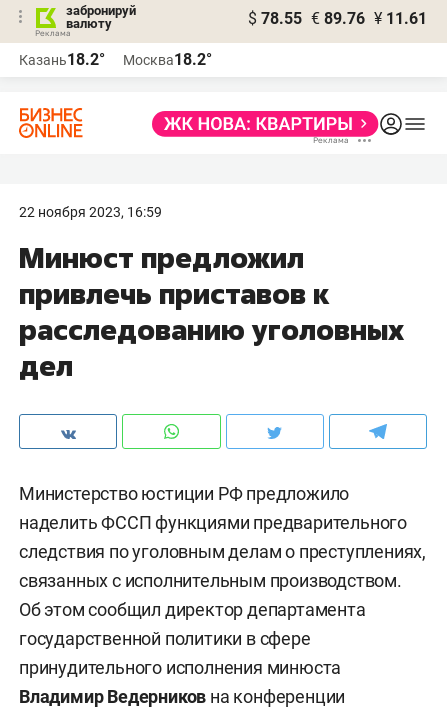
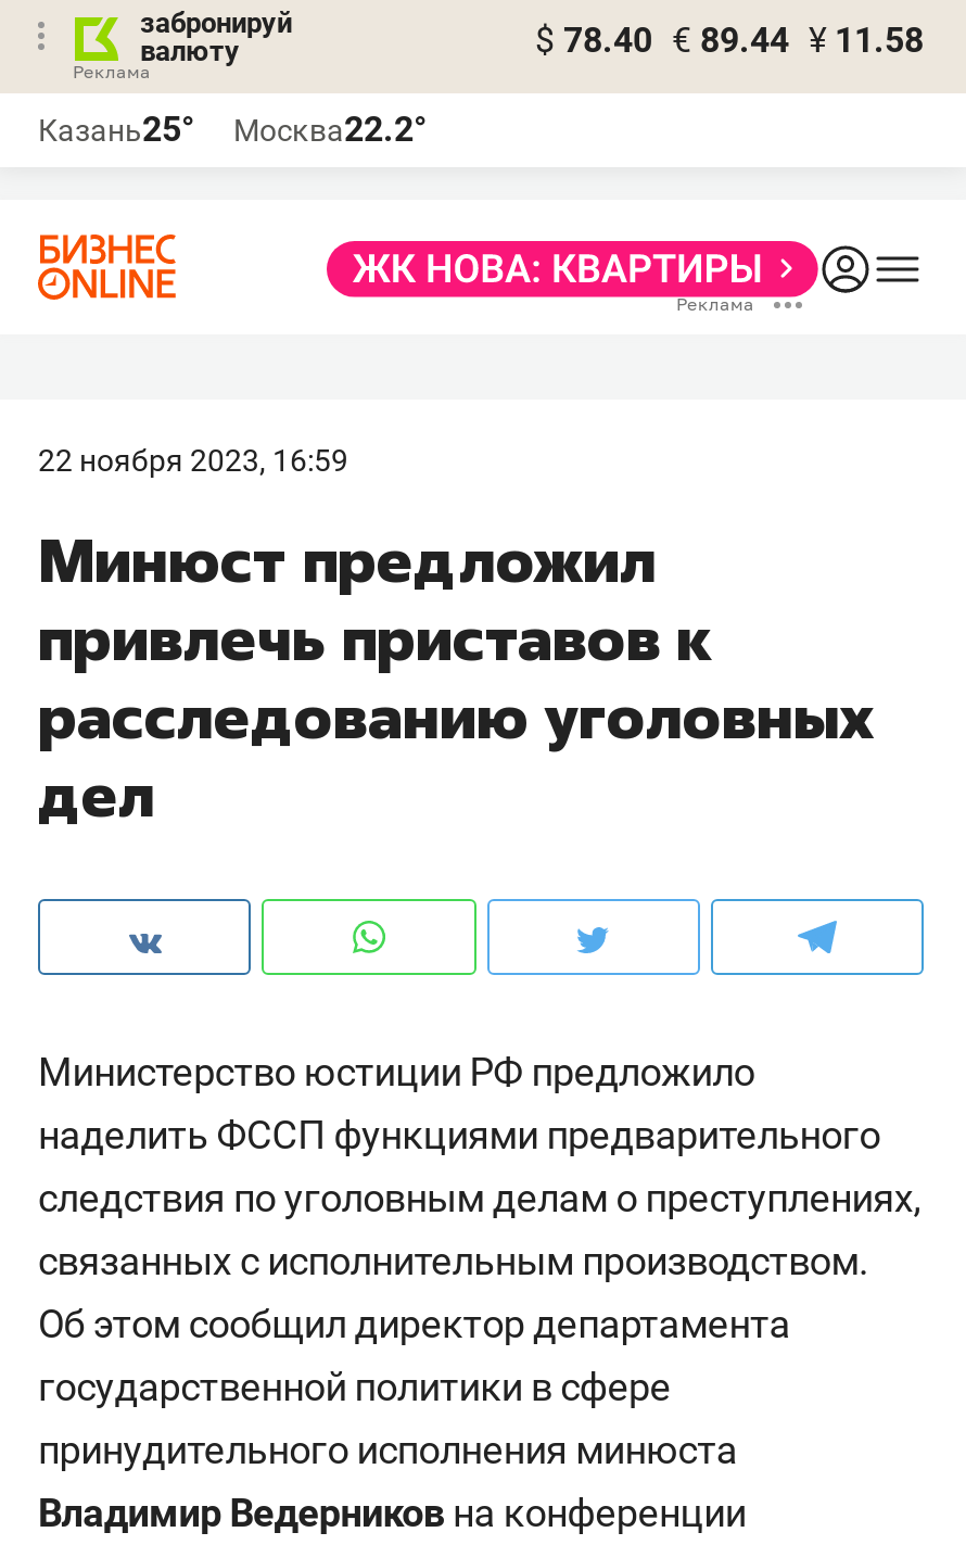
- $ 78.55 € 89.76 ¥ 11.61
+ $ 78.40 € 89.44 ¥ 11.58

- Казань18.2°
+ Казань25°

- Москва18.2°
+ Москва22.2°
